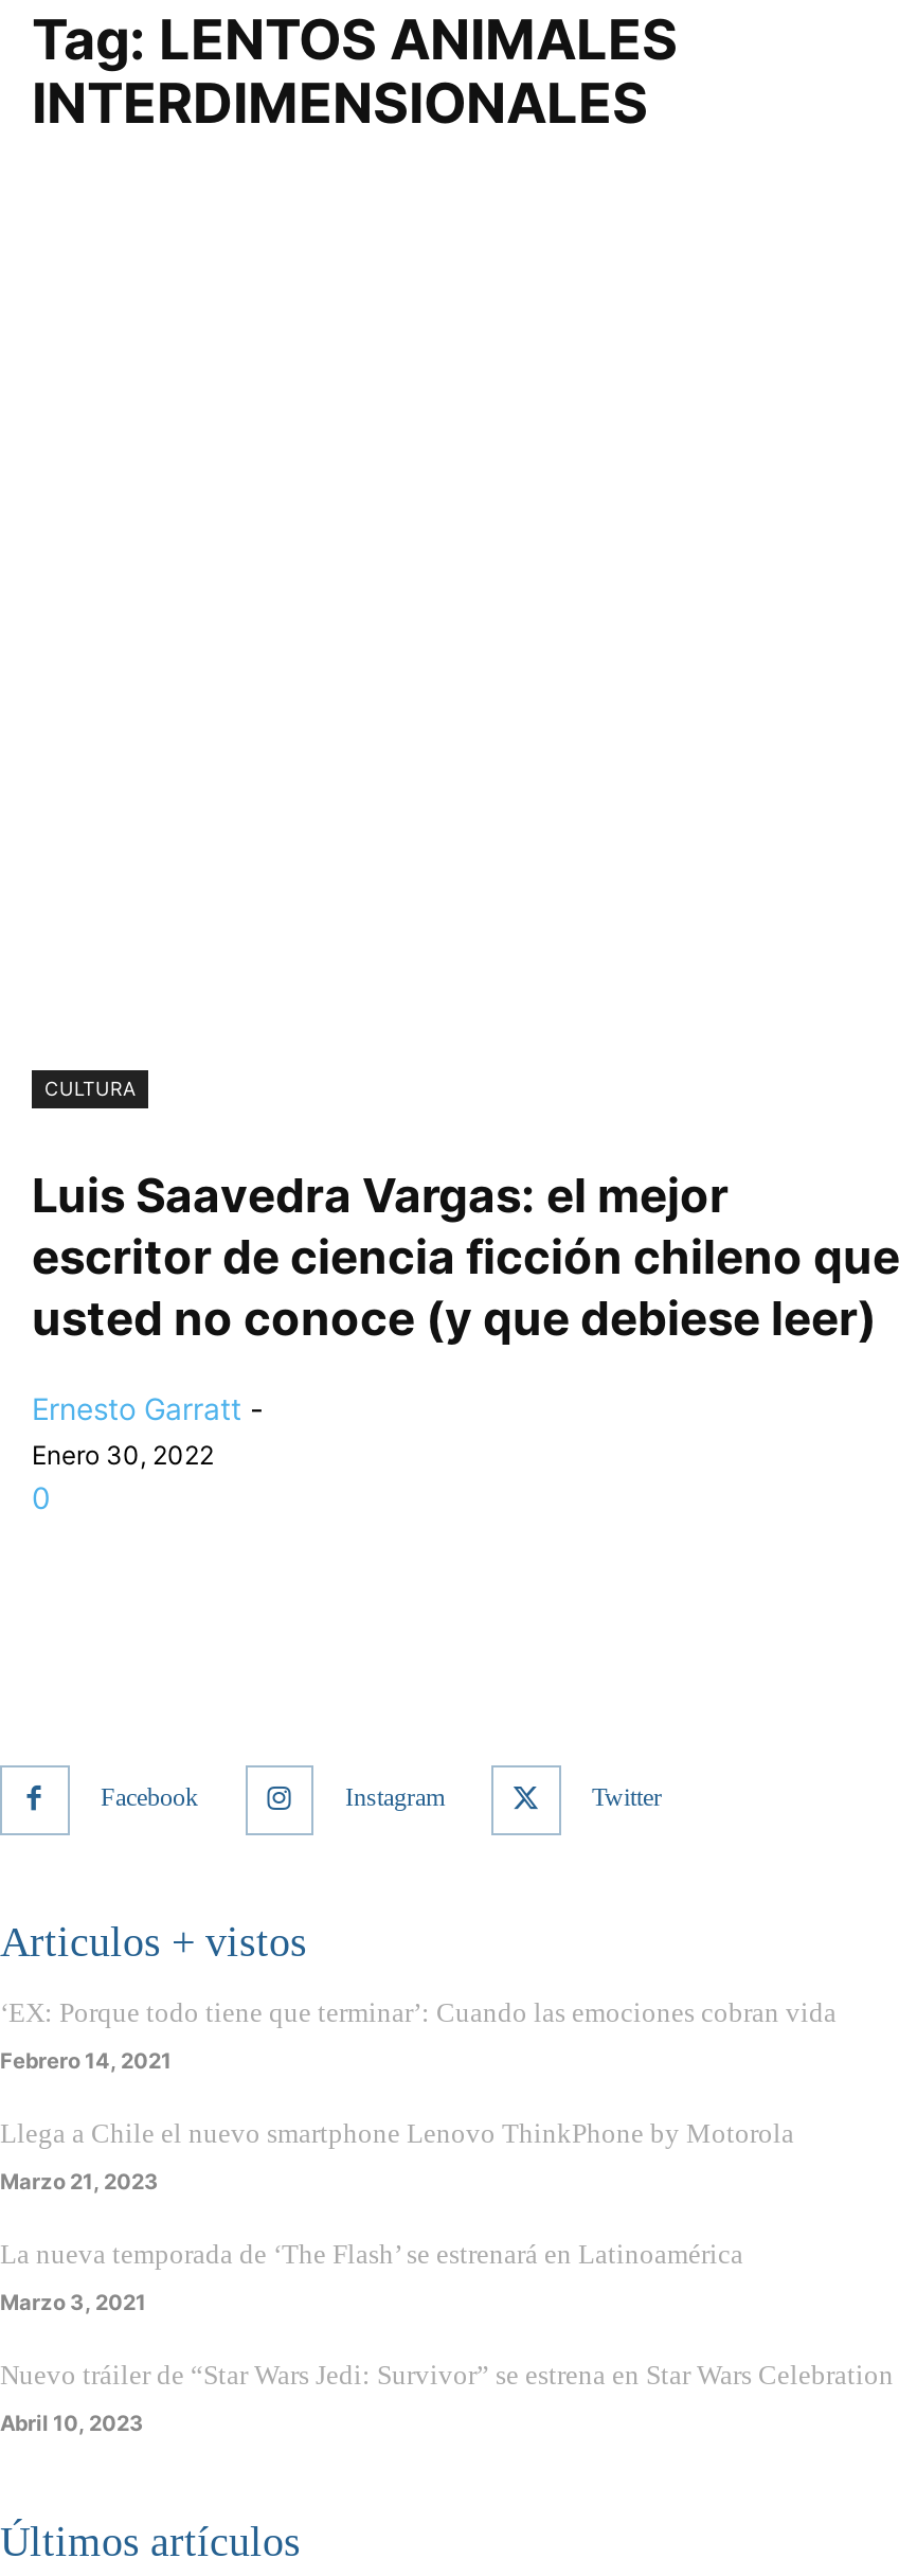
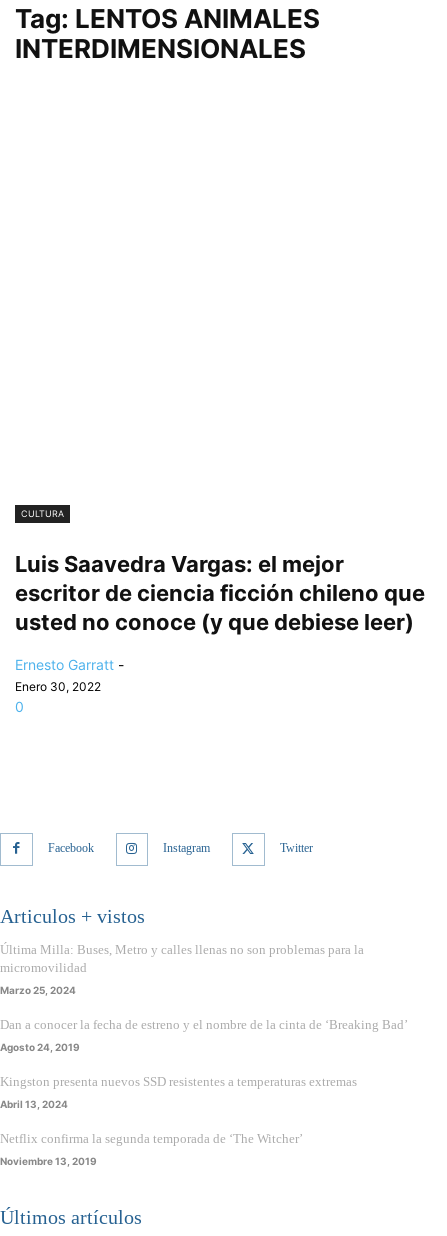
- ‘EX: Porque todo tiene que terminar’: Cuando las emociones cobran vida
+ Última Milla: Buses, Metro y calles llenas no son problemas para la
+ micromovilidad

- Febrero 14, 2021
+ Marzo 25, 2024

- Llega a Chile el nuevo smartphone Lenovo ThinkPhone by Motorola
+ Dan a conocer la fecha de estreno y el nombre de la cinta de ‘Breaking Bad’

- Marzo 21, 2023
+ Agosto 24, 2019

- La nueva temporada de ‘The Flash’ se estrenará en Latinoamérica
+ Kingston presenta nuevos SSD resistentes a temperaturas extremas

- Marzo 3, 2021
+ Abril 13, 2024

- Nuevo tráiler de “Star Wars Jedi: Survivor” se estrena en Star Wars Celebration
+ Netflix confirma la segunda temporada de ‘The Witcher’

- Abril 10, 2023
+ Noviembre 13, 2019
